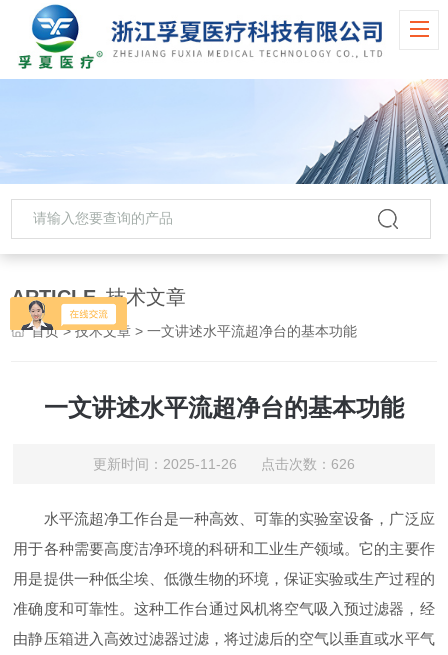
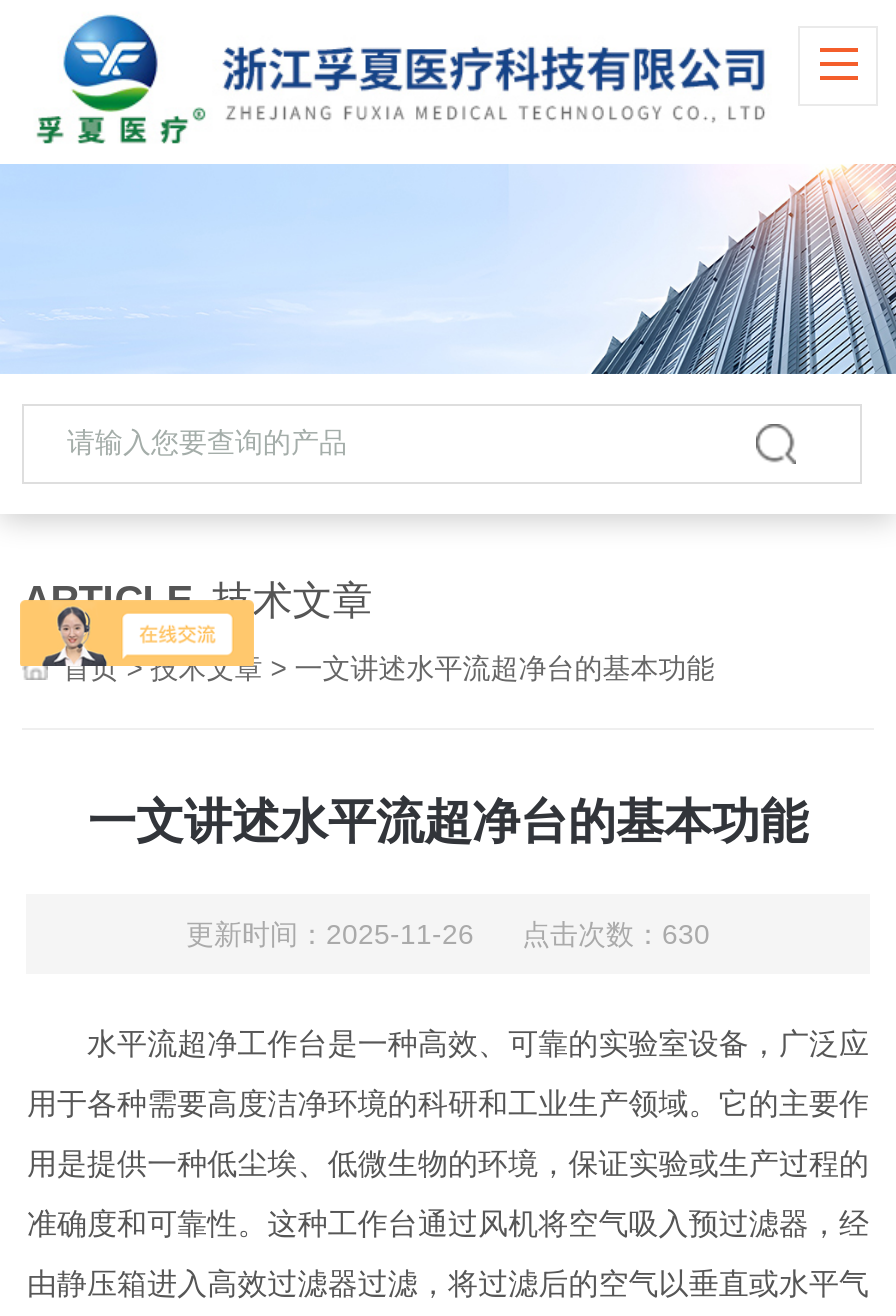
- 更新时间：2025-11-26 点击次数：626
+ 更新时间：2025-11-26 点击次数：630
